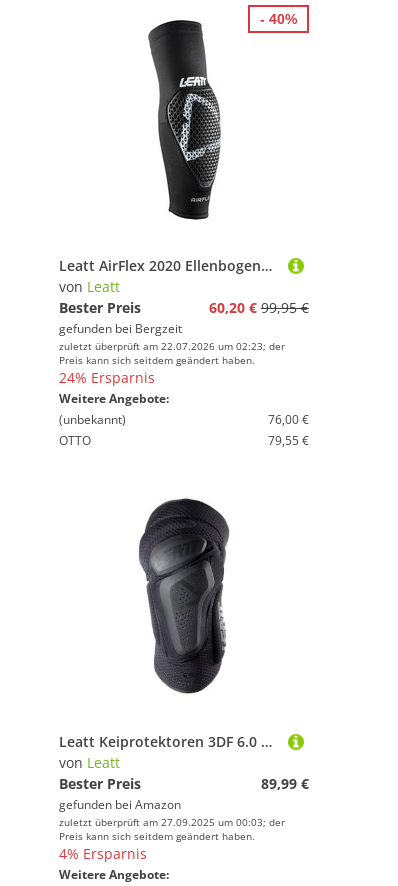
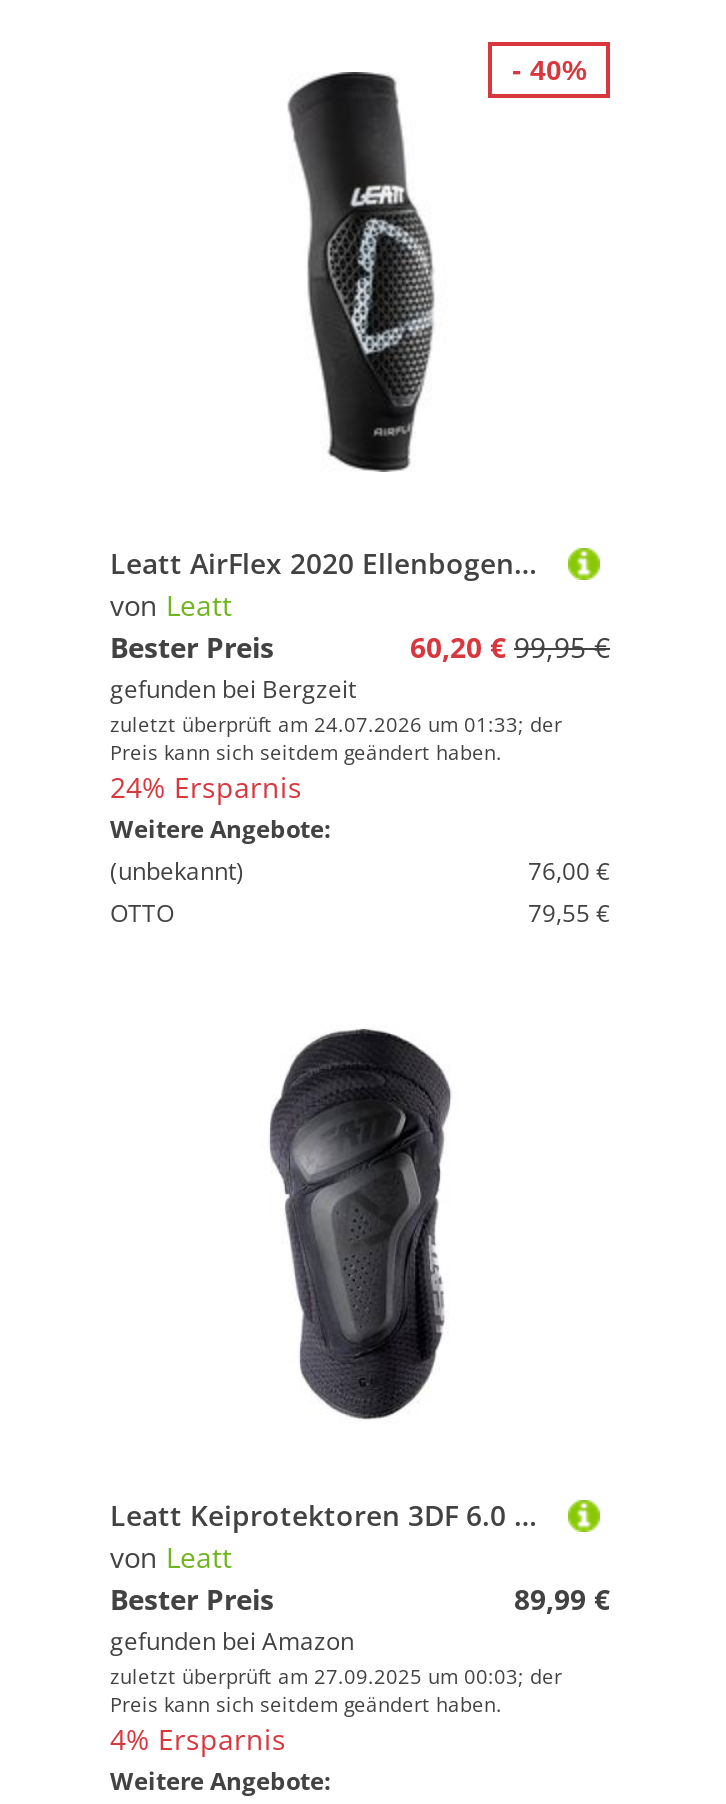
- zuletzt überprüft am 22.07.2026 um 02:23; der
+ zuletzt überprüft am 24.07.2026 um 01:33; der
